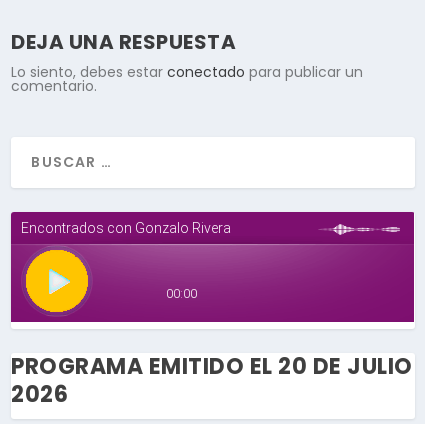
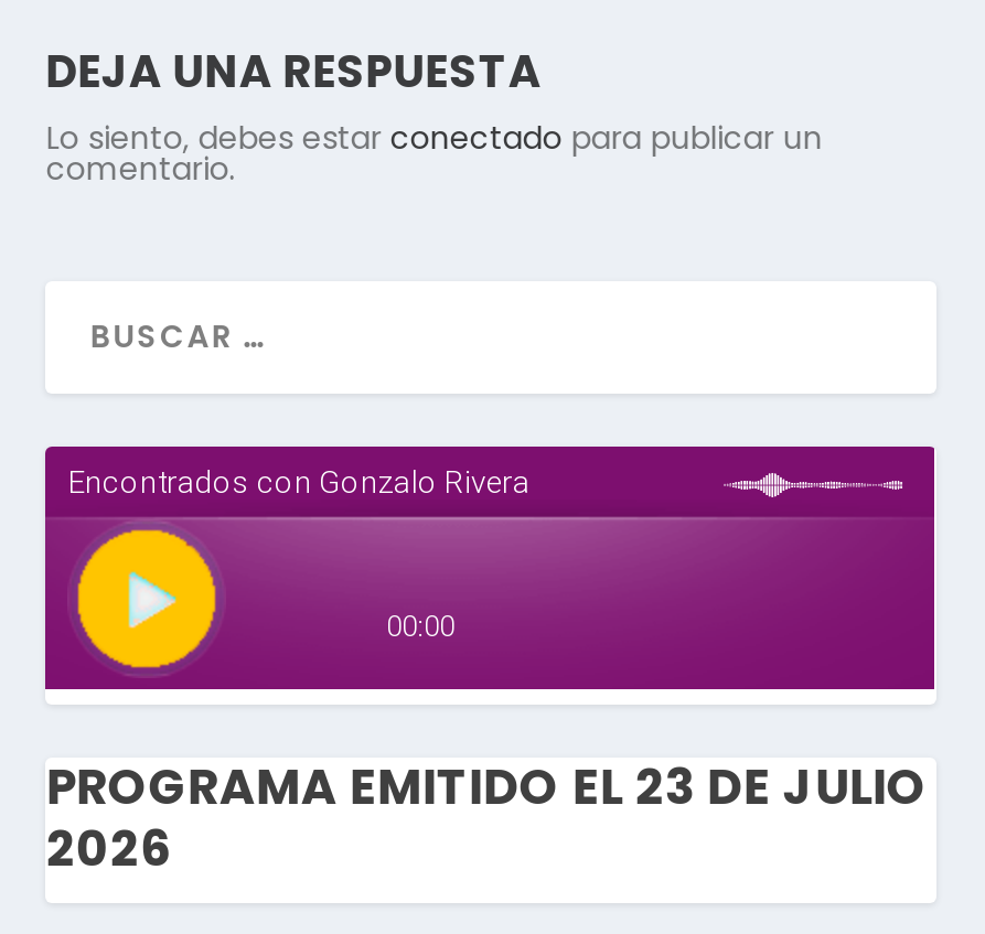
- PROGRAMA EMITIDO EL 20 DE JULIO
+ PROGRAMA EMITIDO EL 23 DE JULIO
